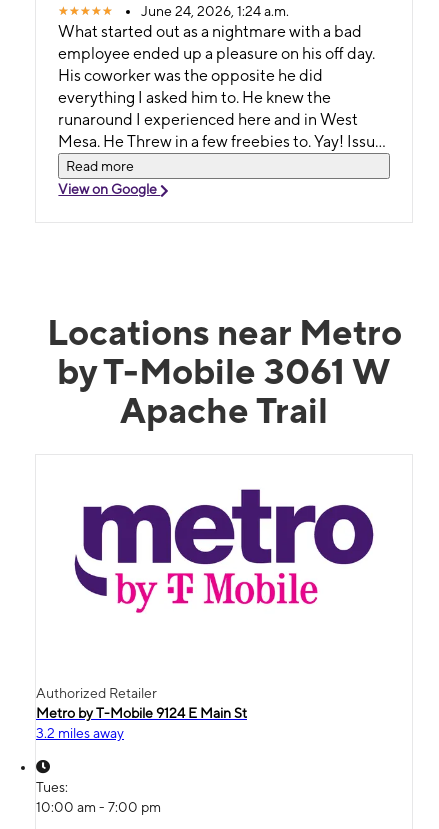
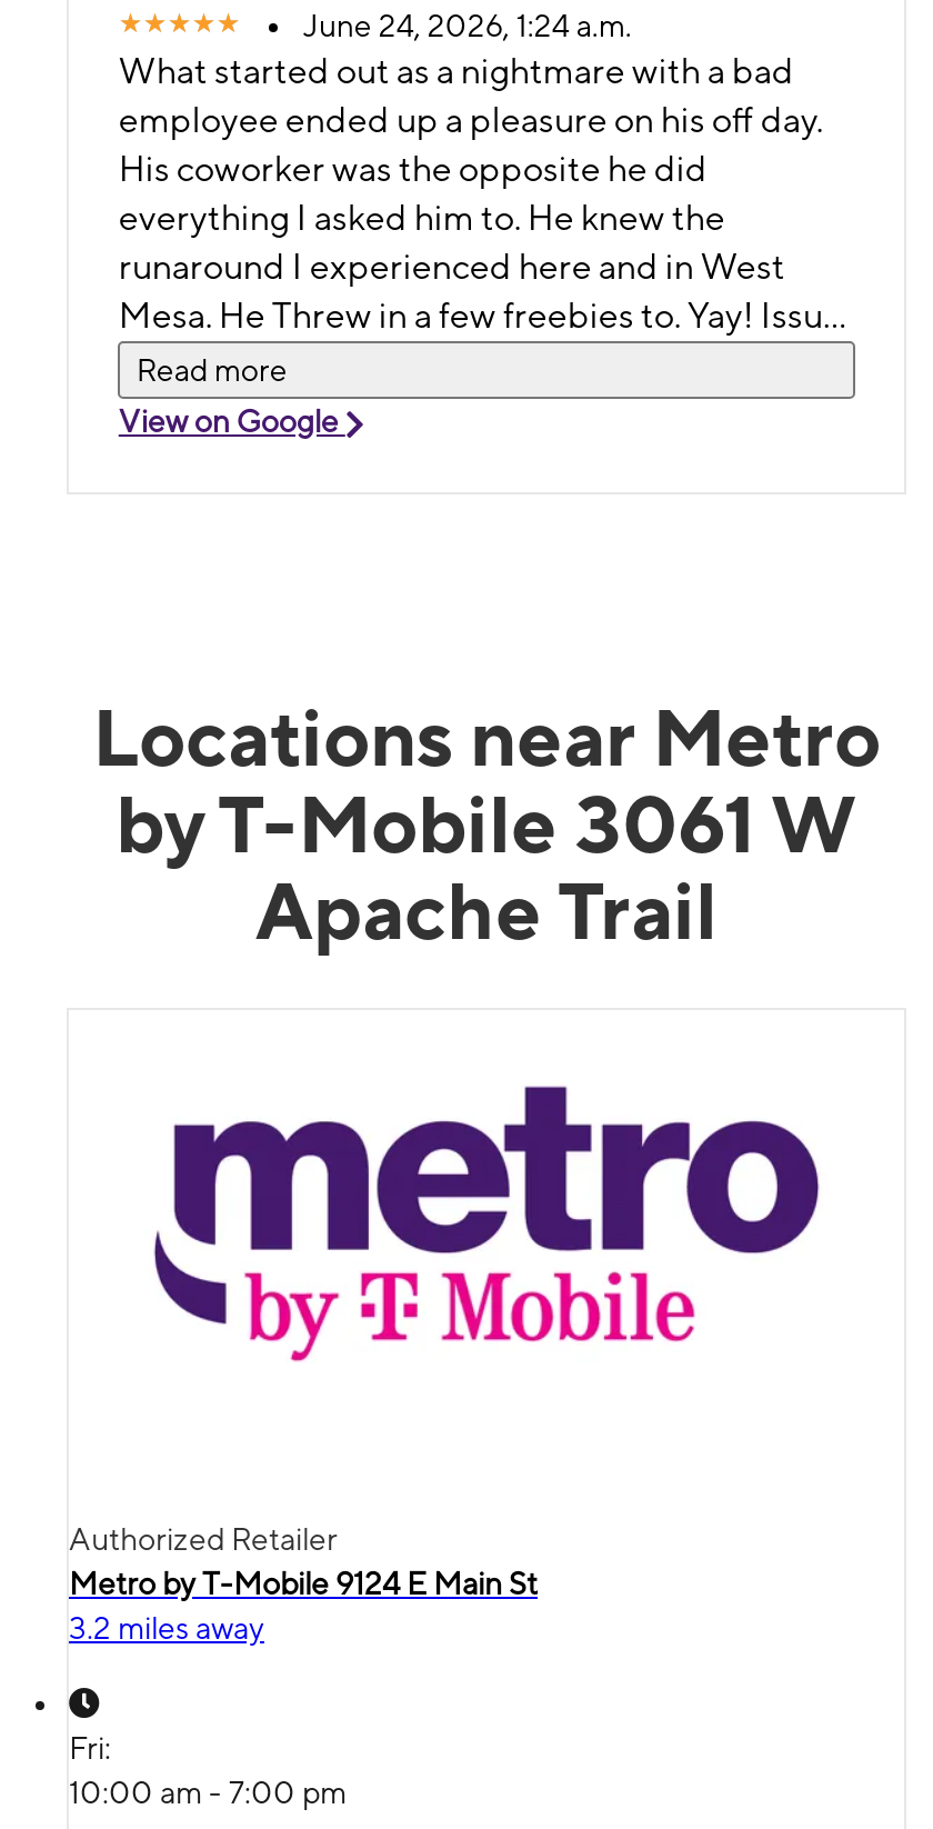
- Tues:
+ Fri:
